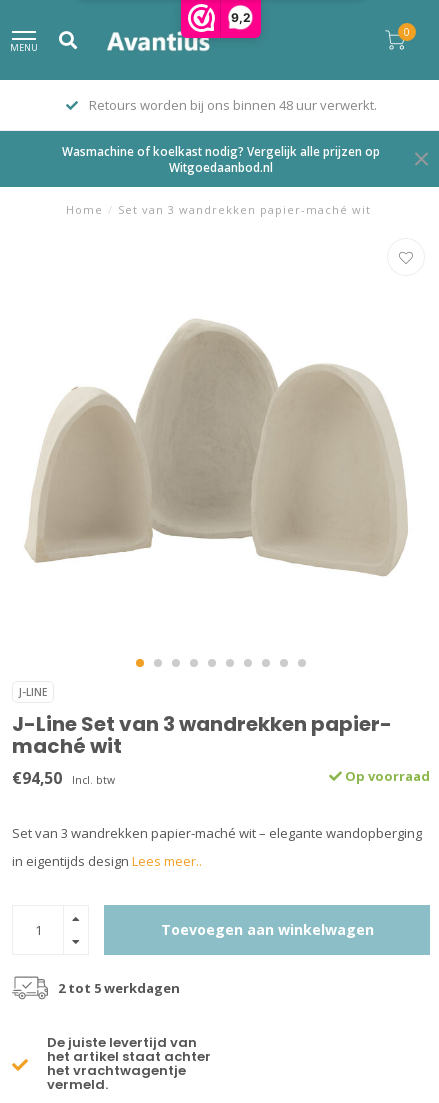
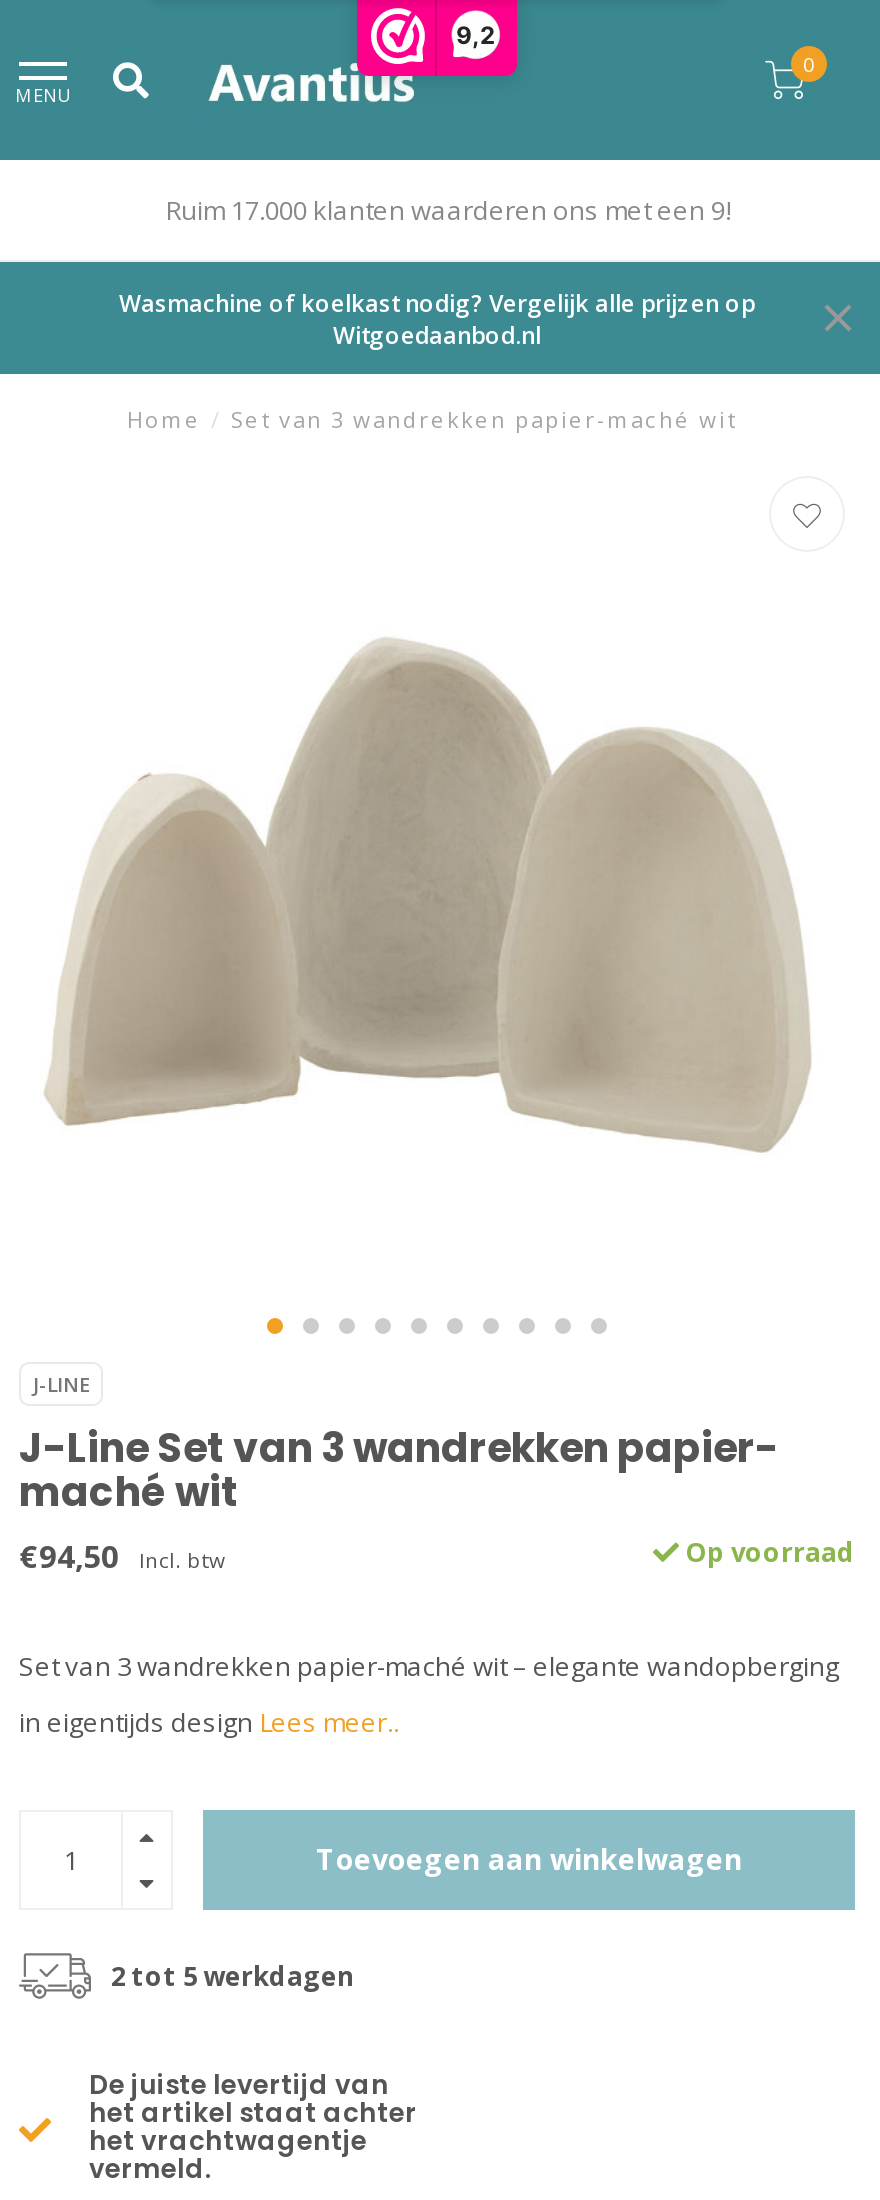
- Retours worden bij ons binnen 48 uur verwerkt.
+ Ruim 17.000 klanten waarderen ons met een 9!
